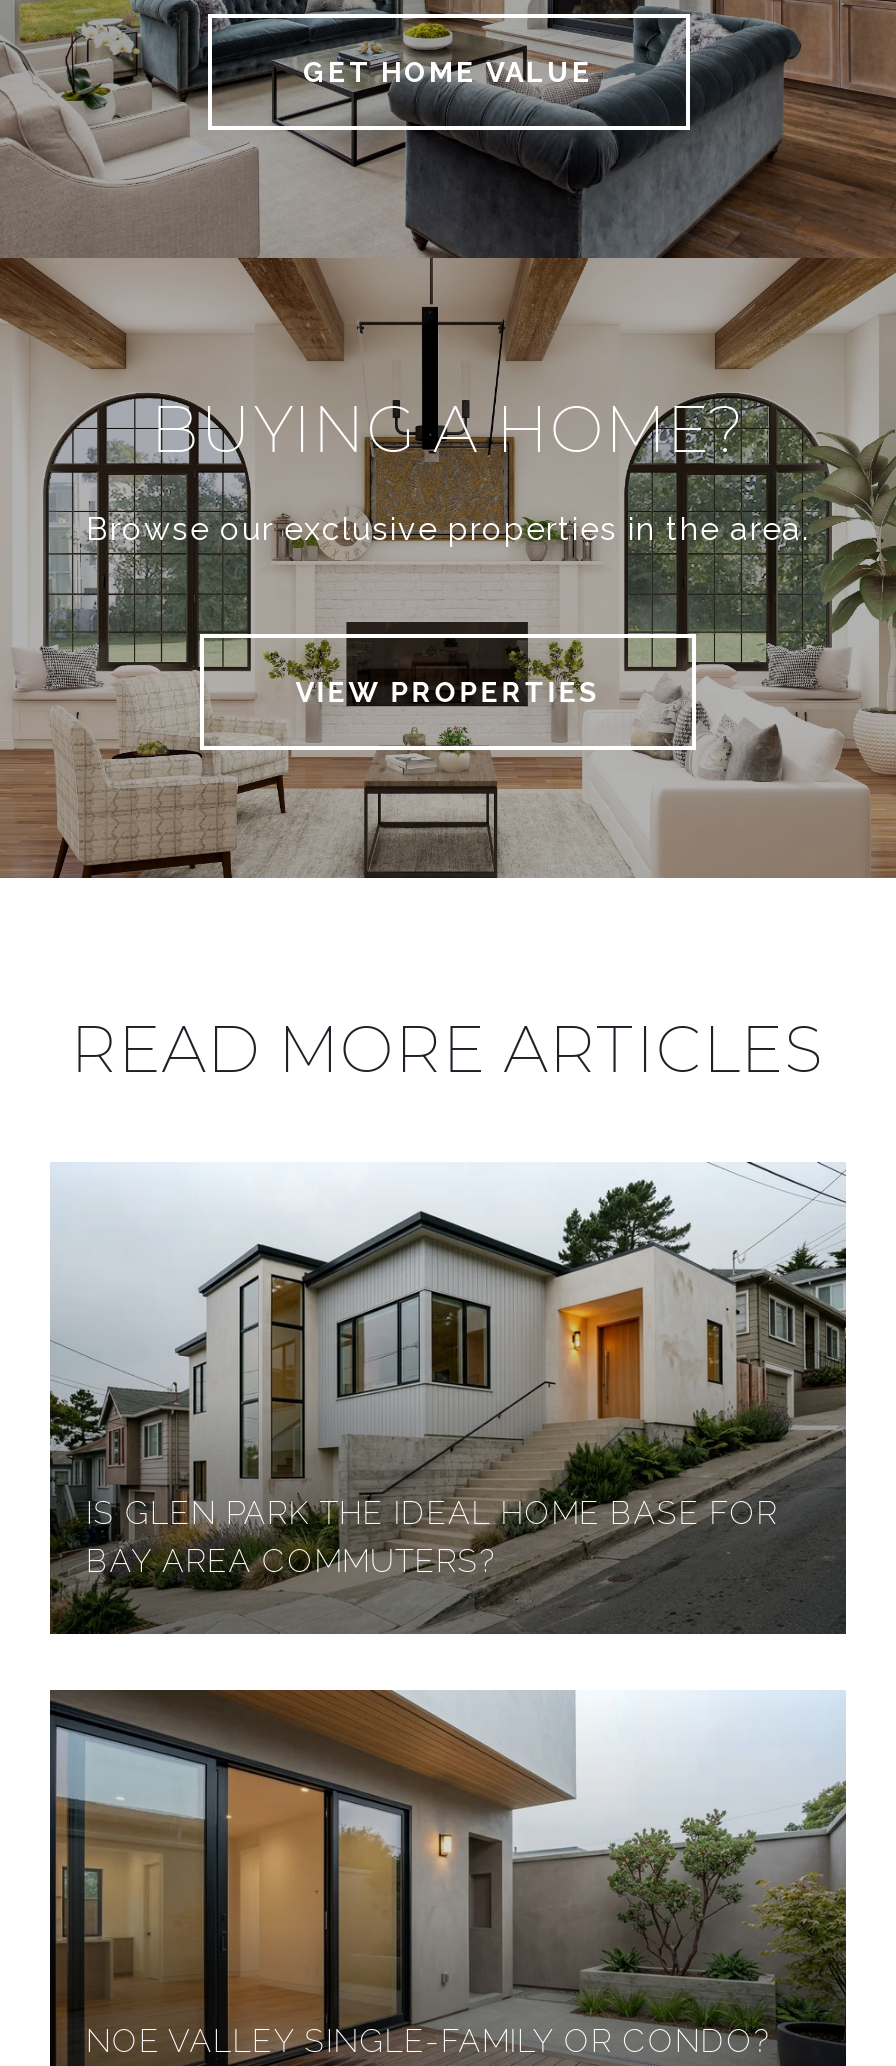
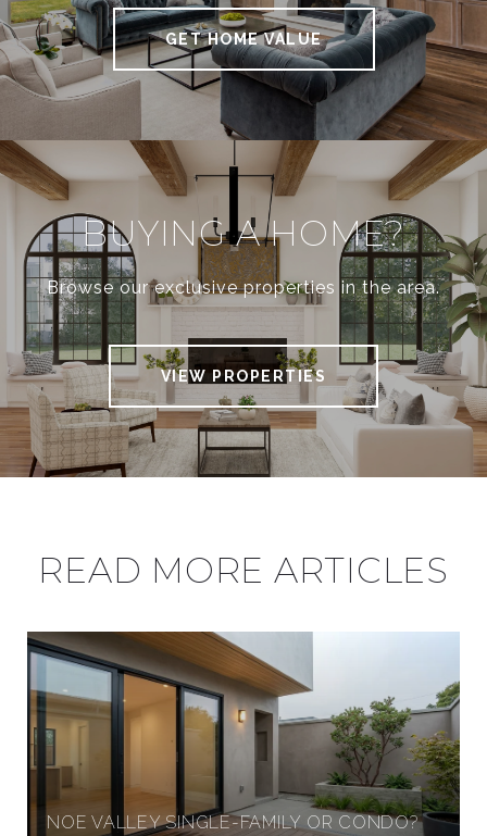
- [image]
- IS GLEN PARK THE IDEAL HOME BASE FOR
- BAY AREA COMMUTERS?
